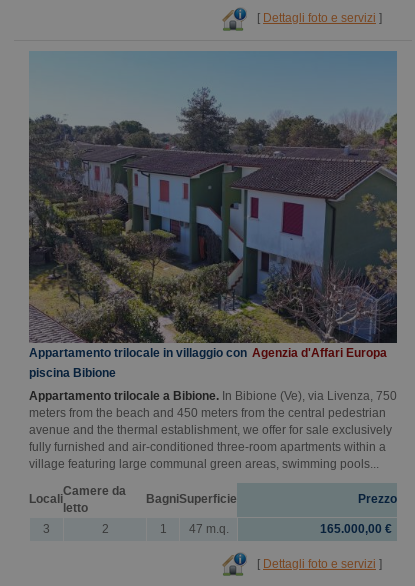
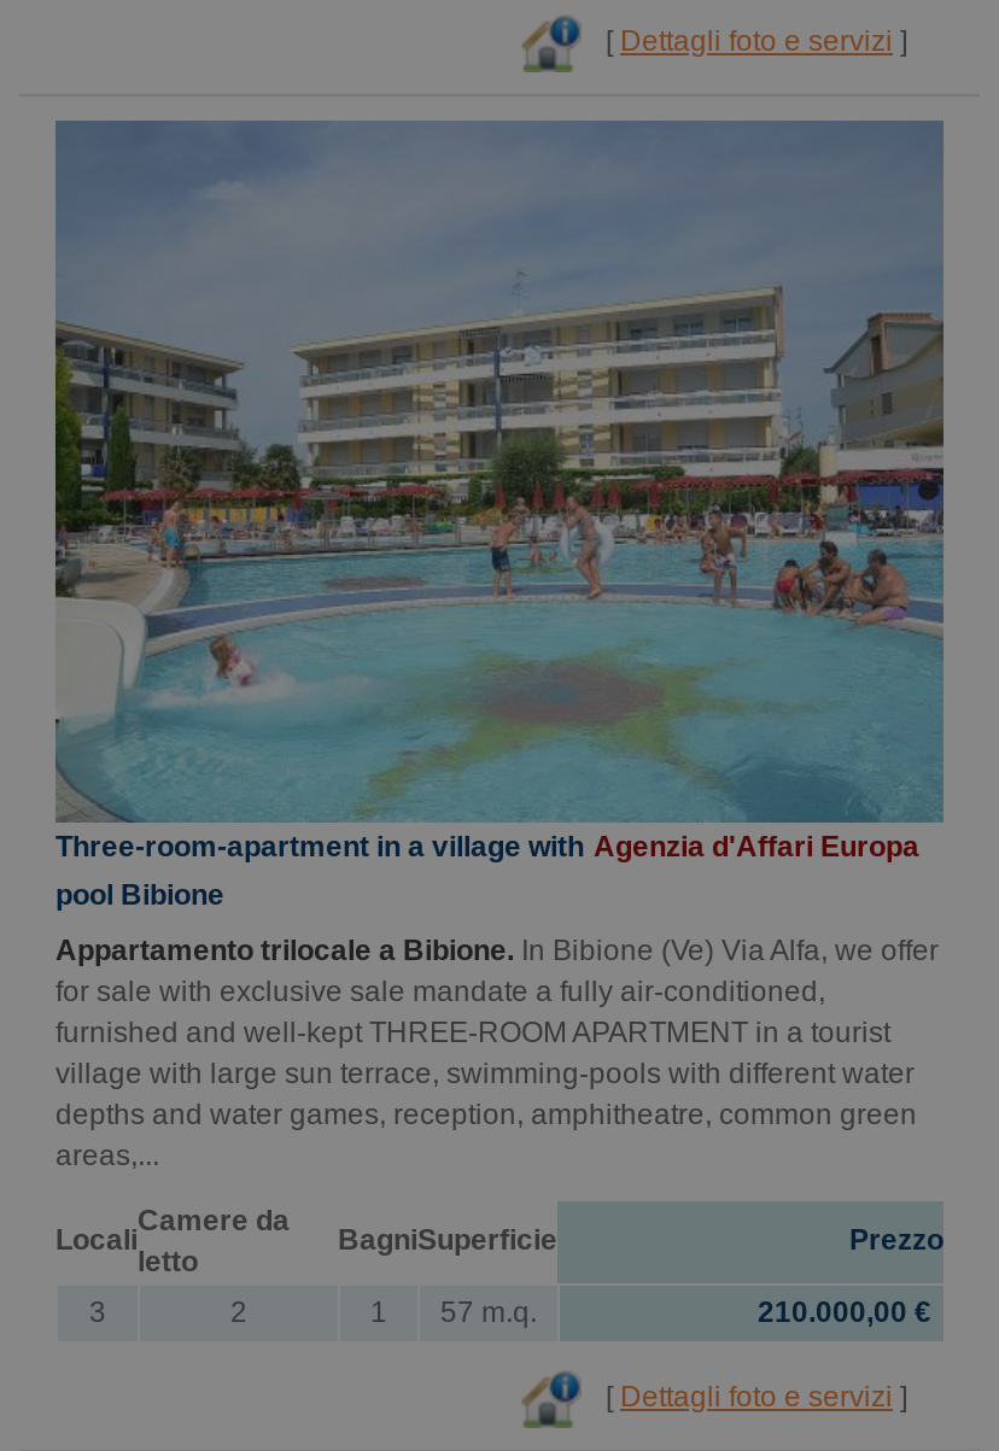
- [image]
- Appartamento trilocale in villaggio con
- piscina Bibione
+ [image]
+ Three-room-apartment in a village with
+ pool Bibione

- Appartamento trilocale a Bibione. In Bibione (Ve), via Livenza, 750
- meters from the beach and 450 meters from the central pedestrian
- avenue and the thermal establishment, we offer for sale exclusively
- fully furnished and air-conditioned three-room apartments within a
- village featuring large communal green areas, swimming pools...
+ Appartamento trilocale a Bibione. In Bibione (Ve) Via Alfa, we offer
+ for sale with exclusive sale mandate a fully air-conditioned,
+ furnished and well-kept THREE-ROOM APARTMENT in a tourist
+ village with large sun terrace, swimming-pools with different water
+ depths and water games, reception, amphitheatre, common green
+ areas,...

- 1 47 m.q.
+ 1 57 m.q.

- 165.000,00 €
+ 210.000,00 €
